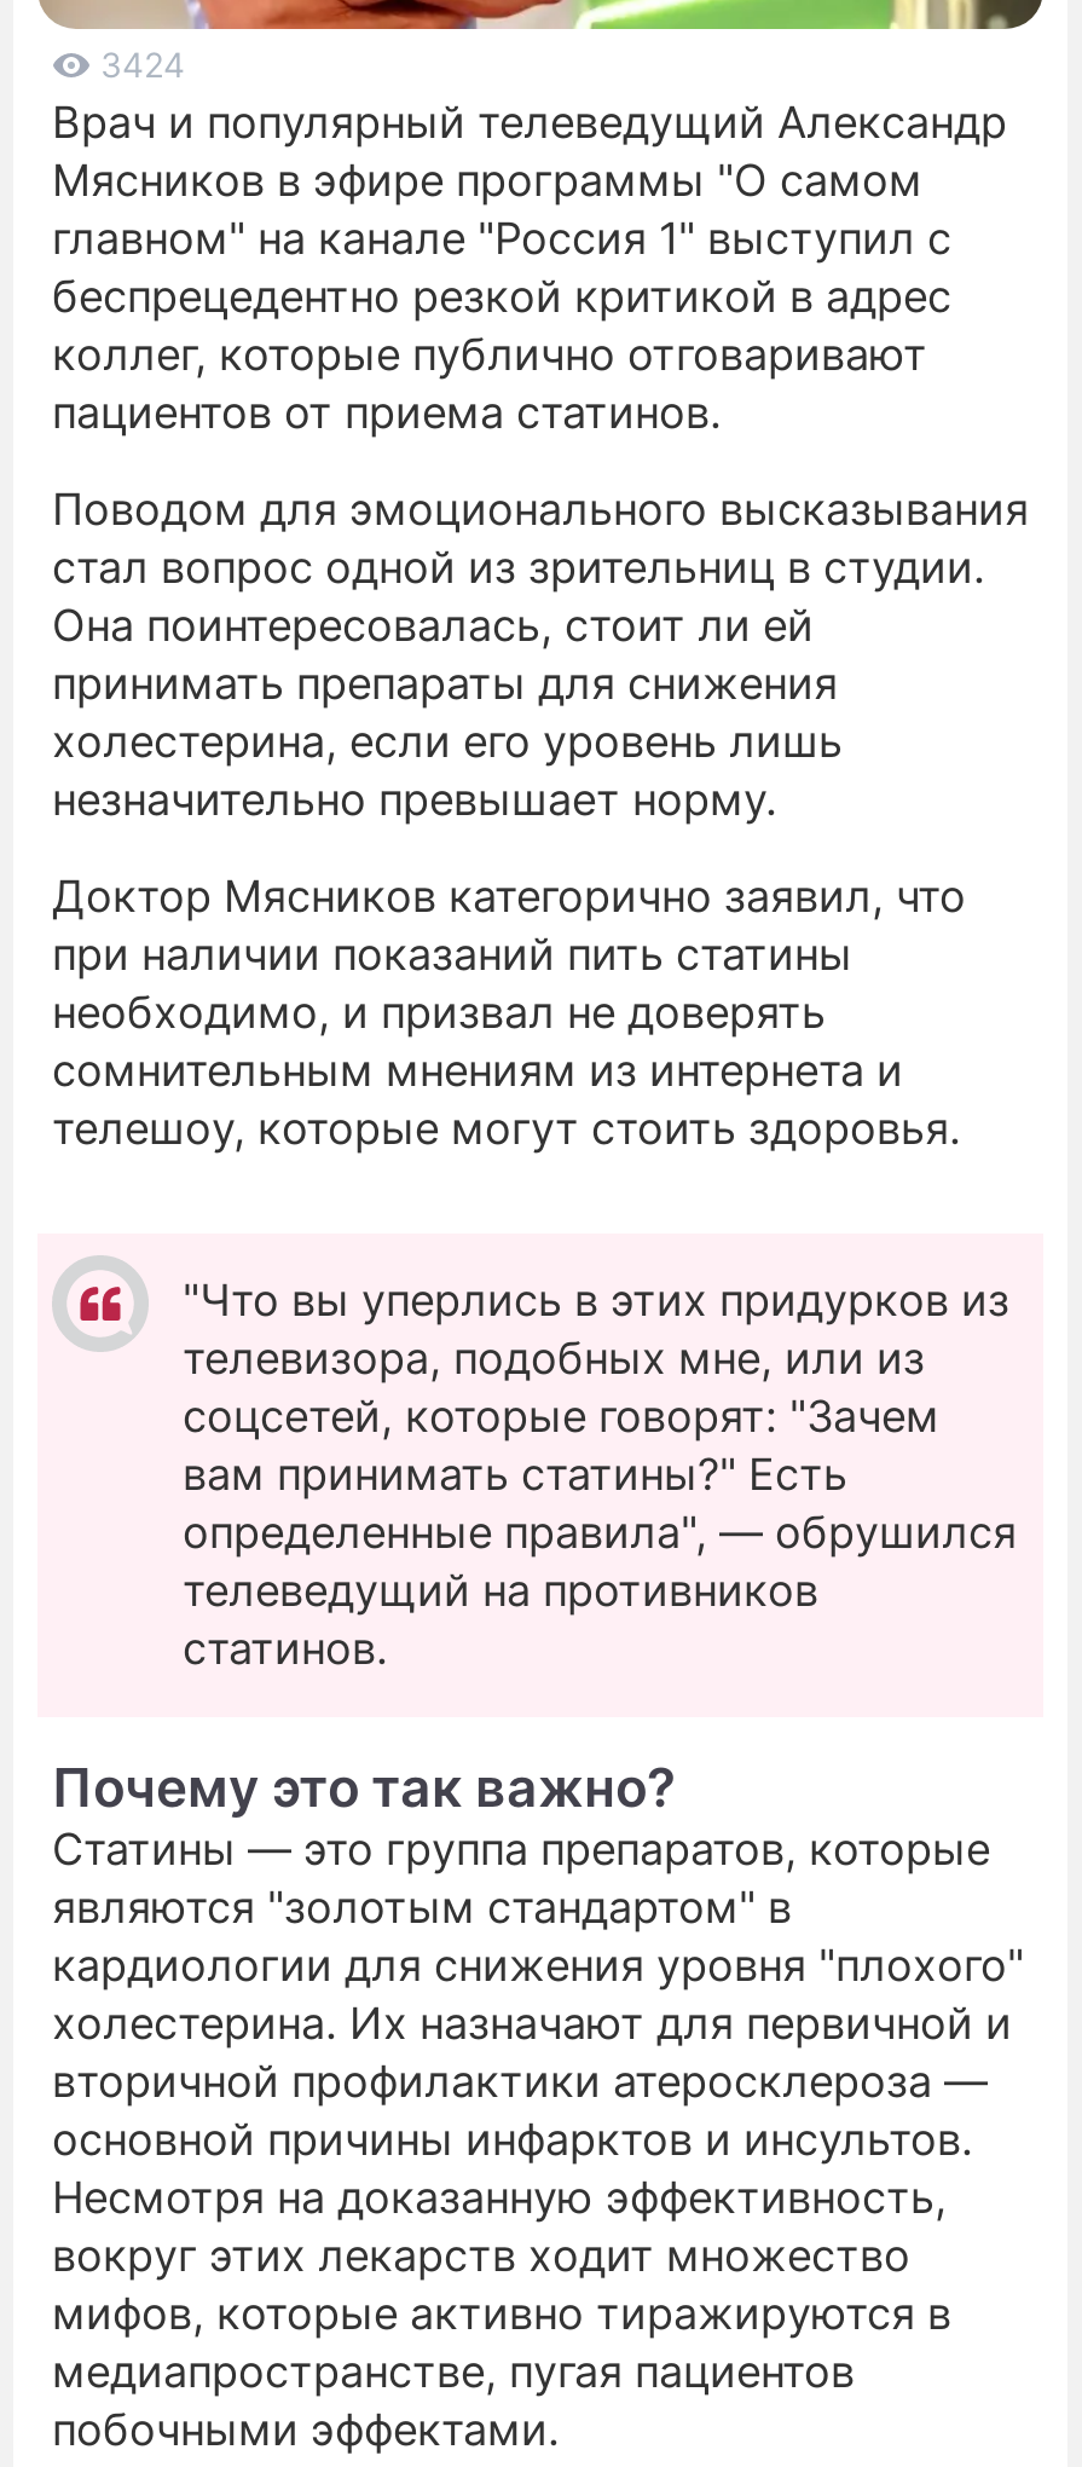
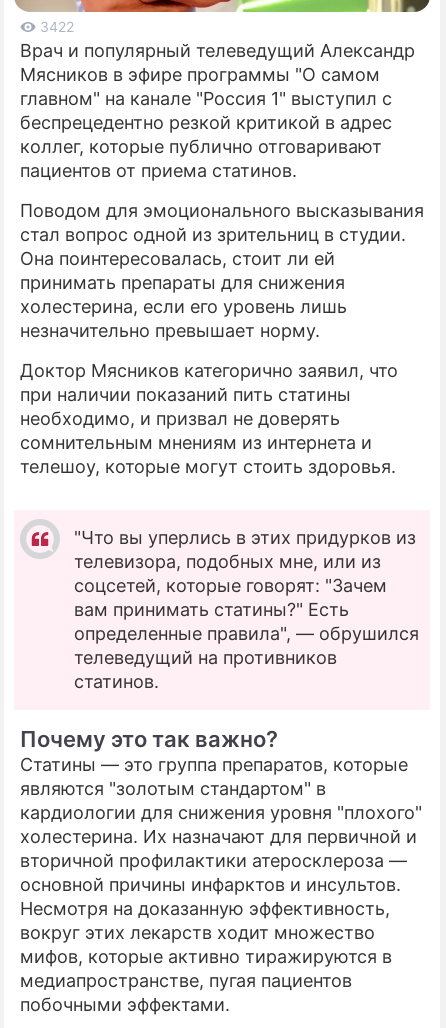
- 3424
+ 3422
